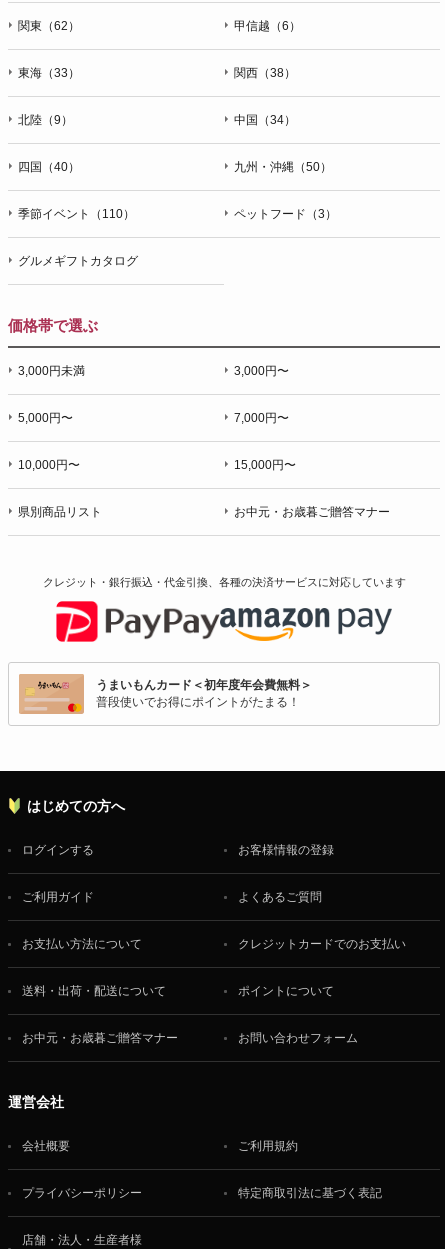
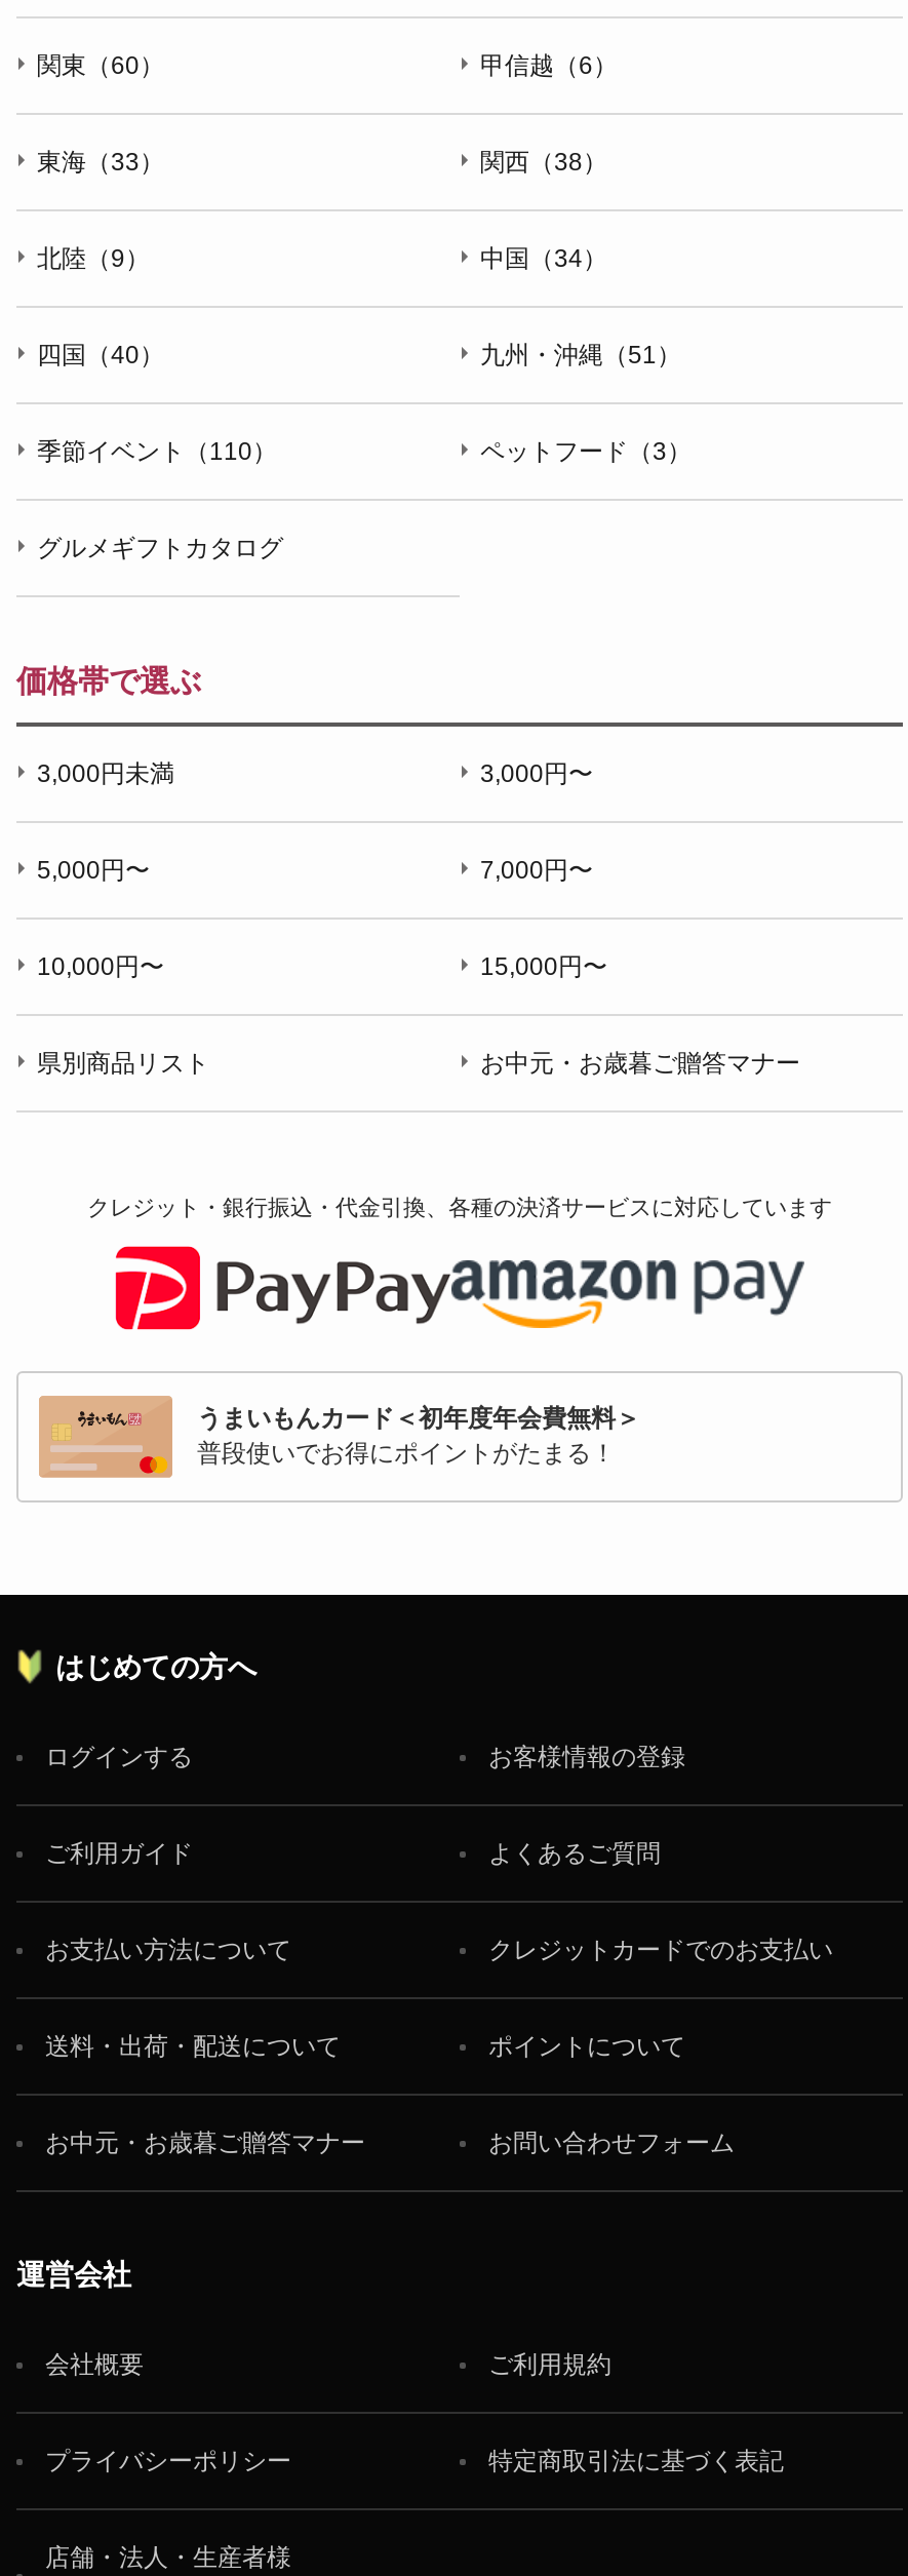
- 関東（62）
+ 関東（60）

- 九州・沖縄（50）
+ 九州・沖縄（51）
